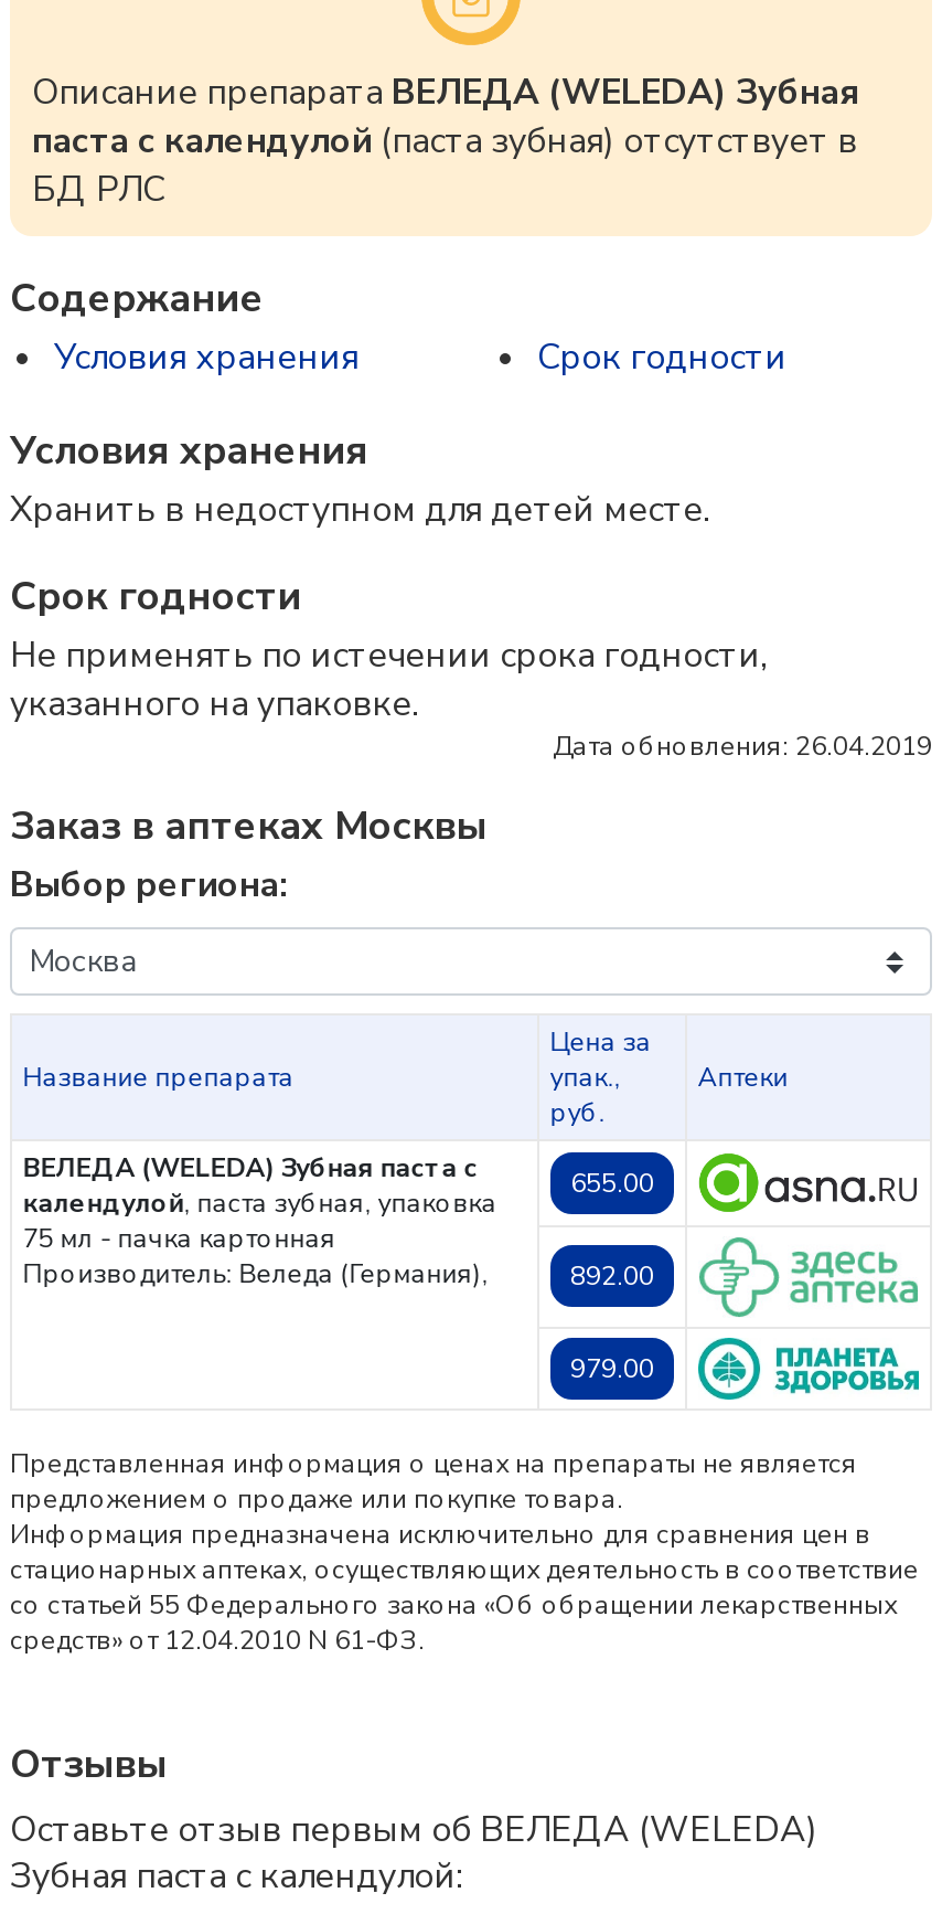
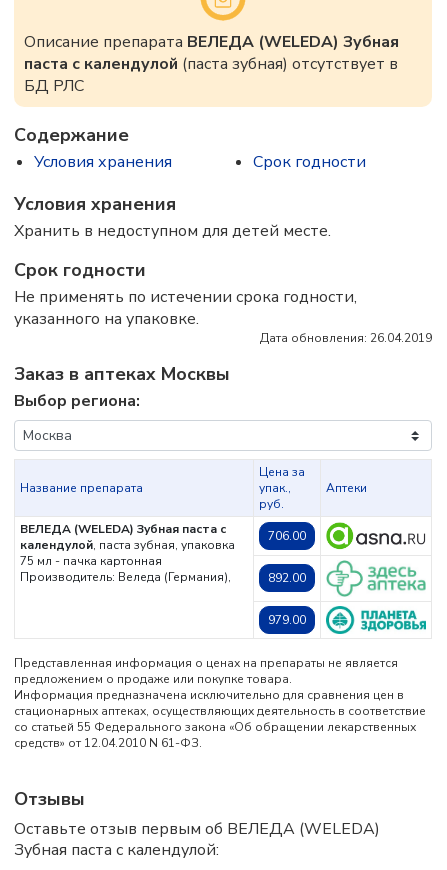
- 655.00
+ 706.00
